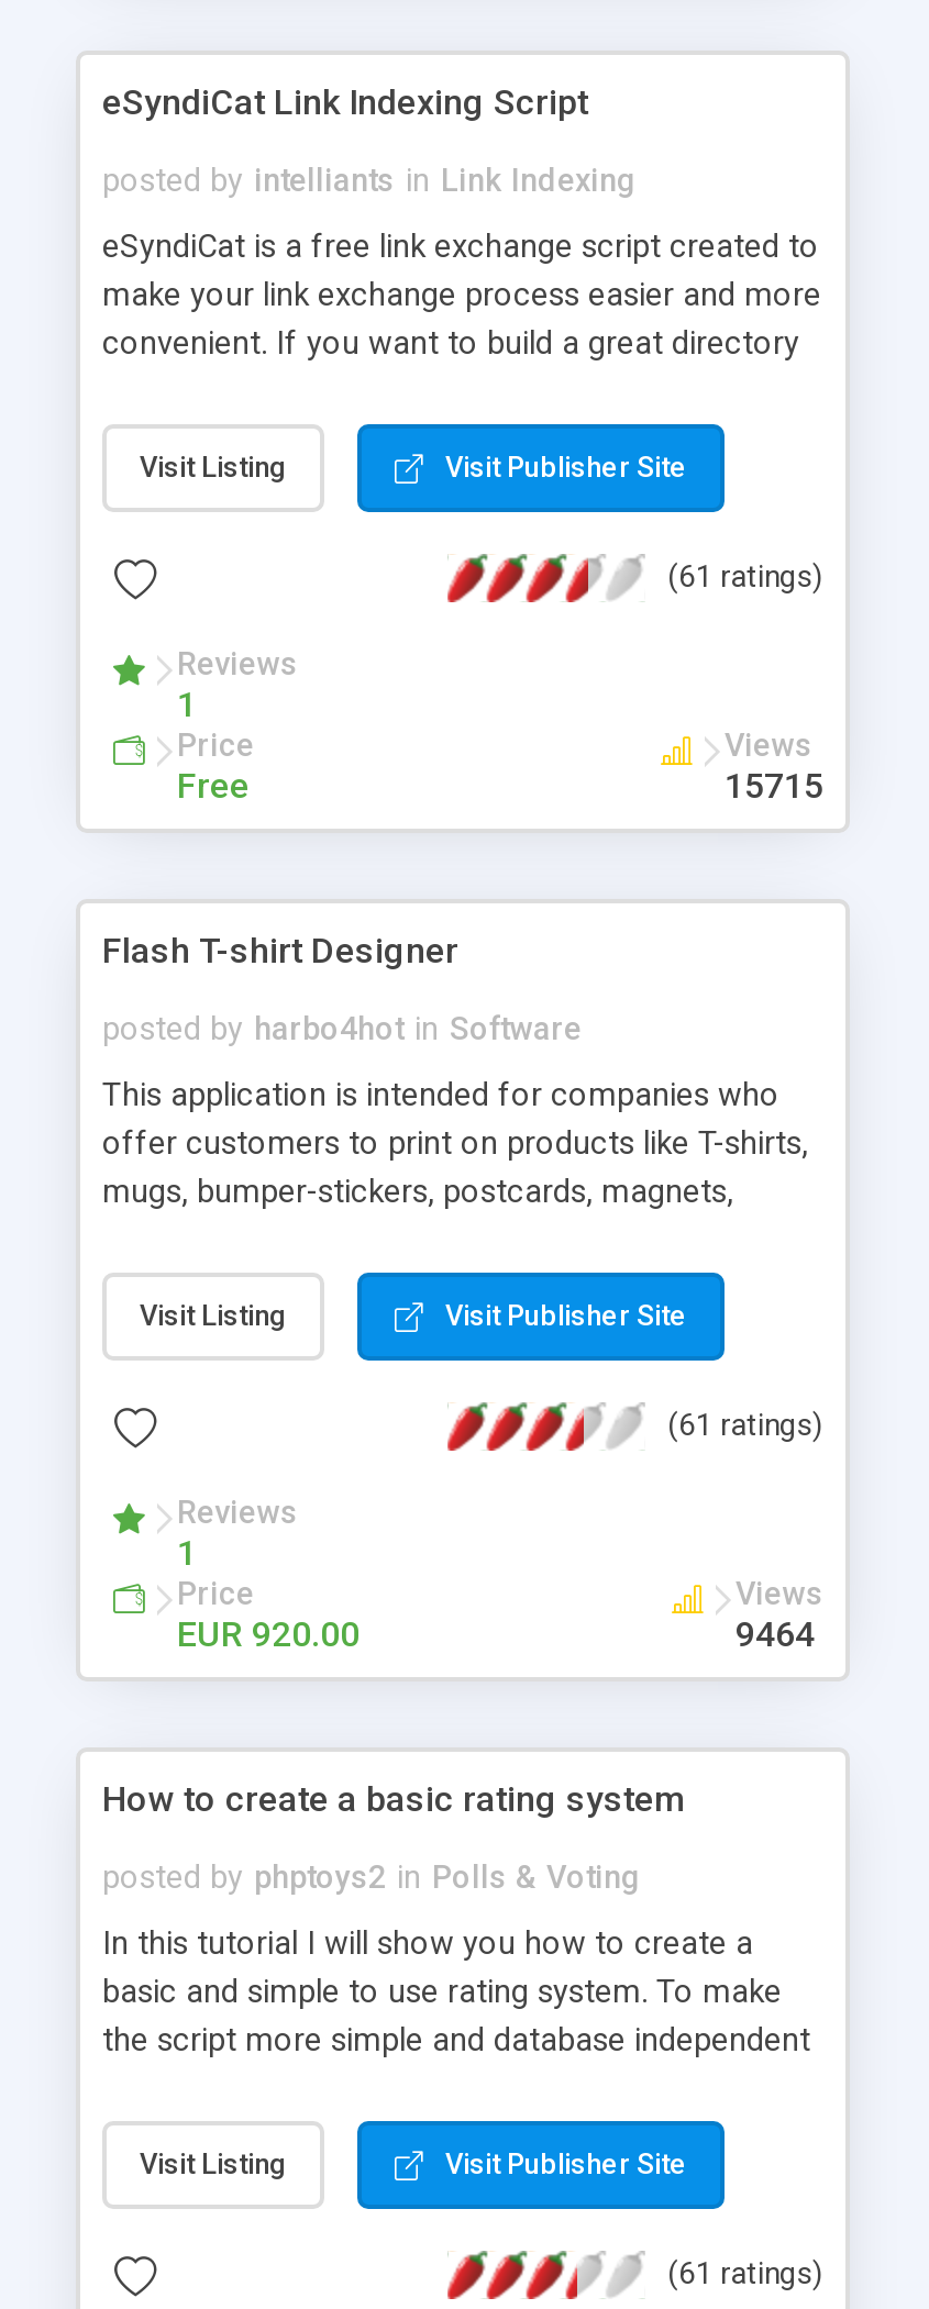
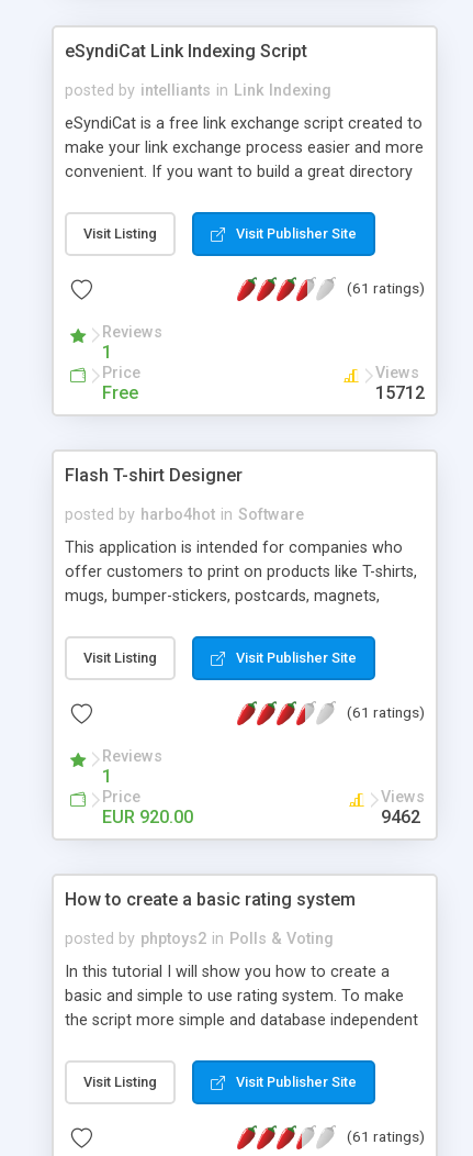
- 15715
+ 15712

- 9464
+ 9462
